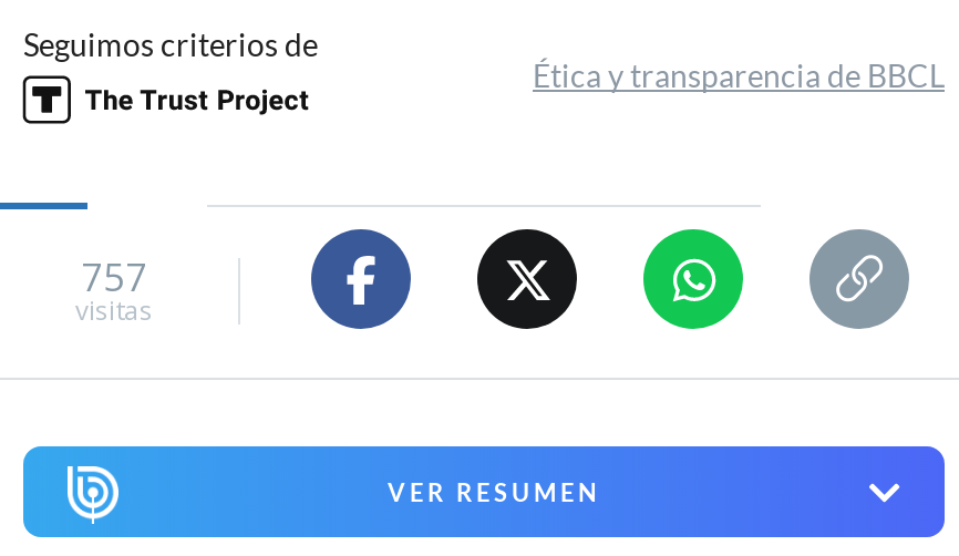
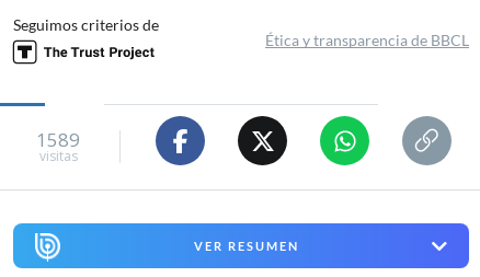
- 757
+ 1589
